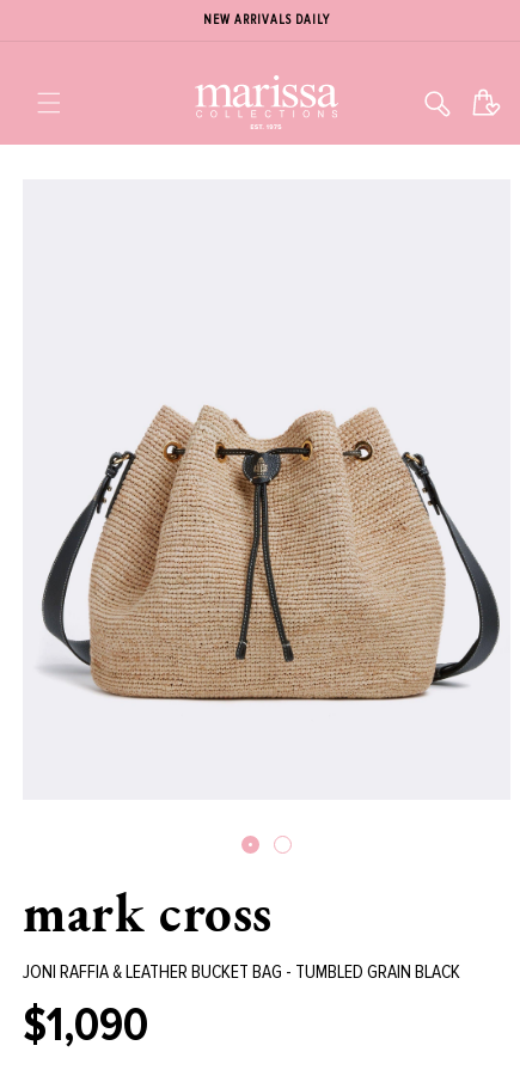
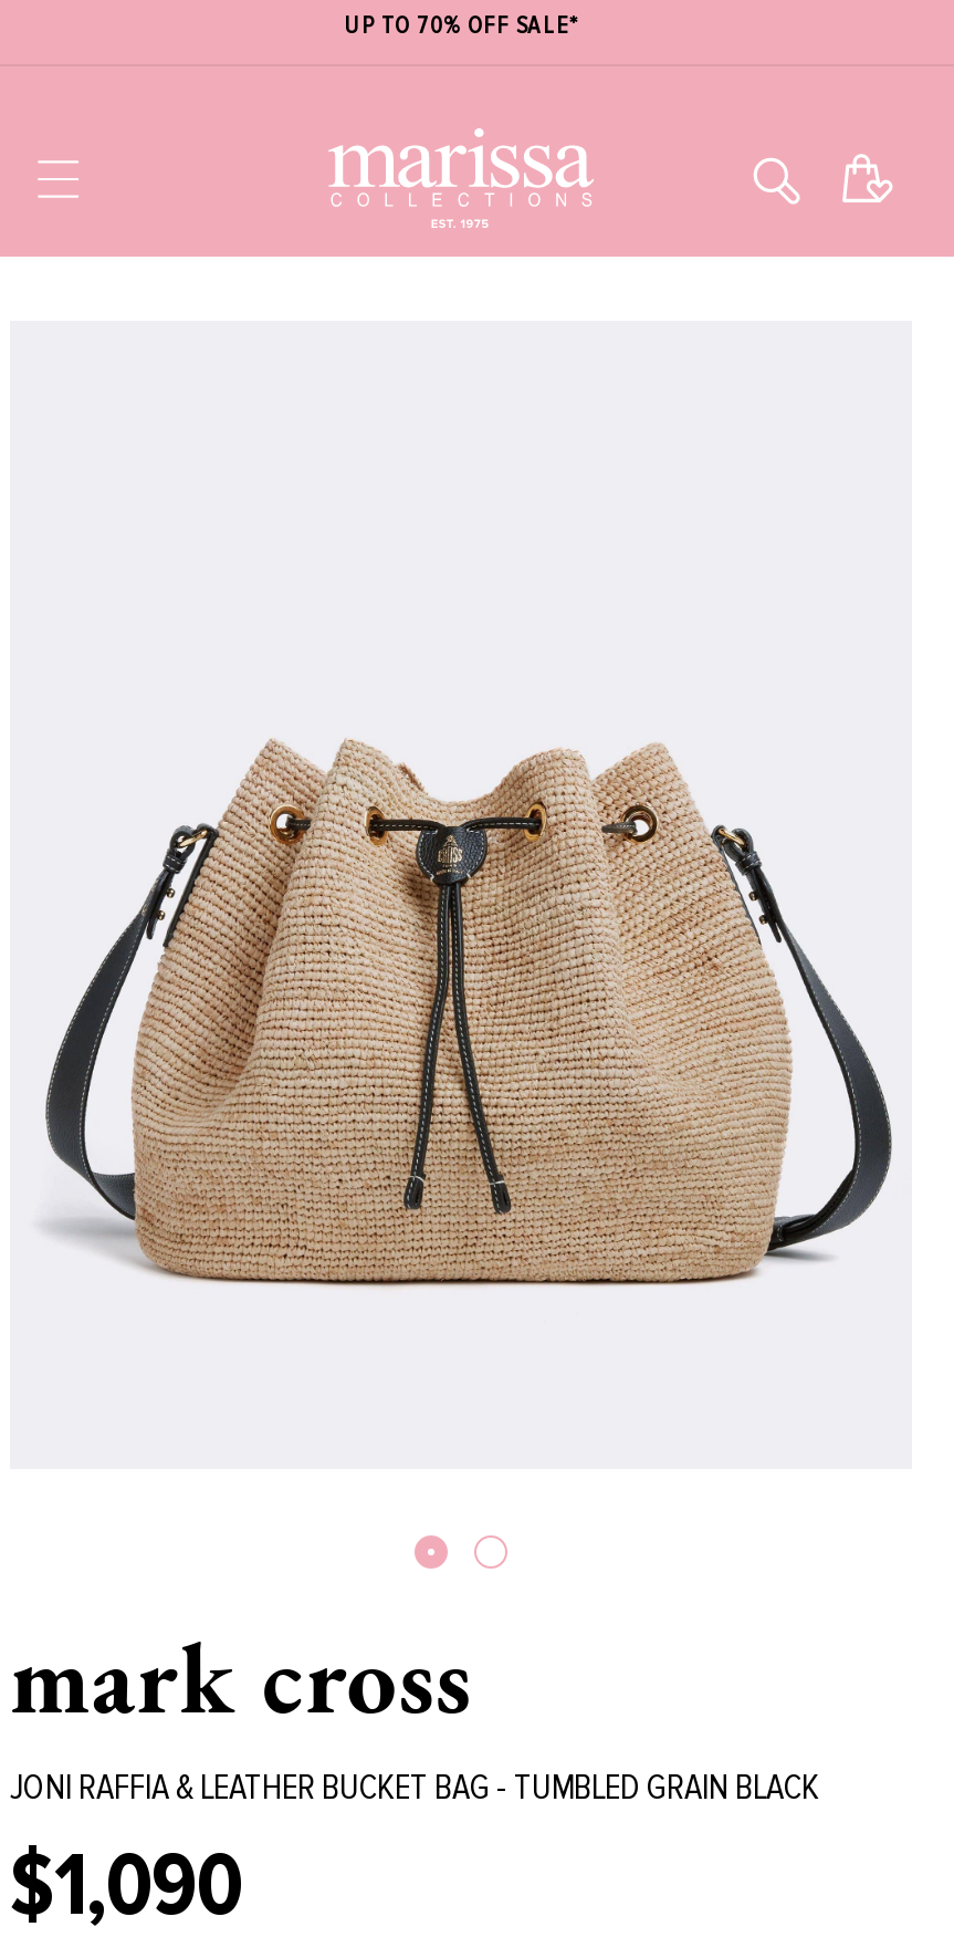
- NEW ARRIVALS DAILY
+ UP TO 70% OFF SALE*
